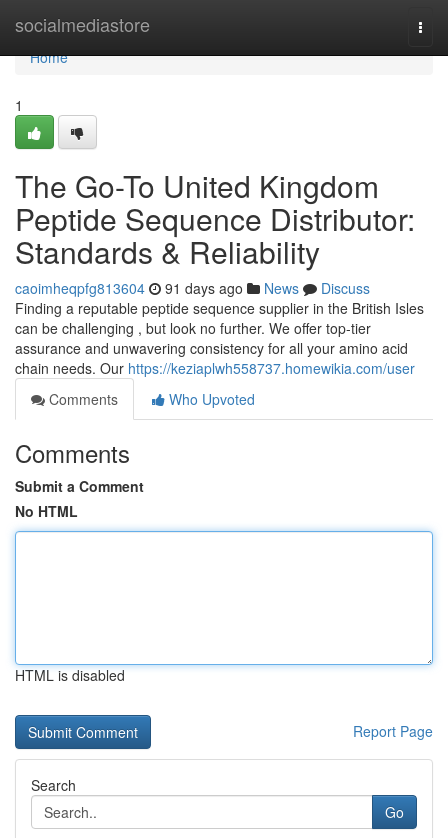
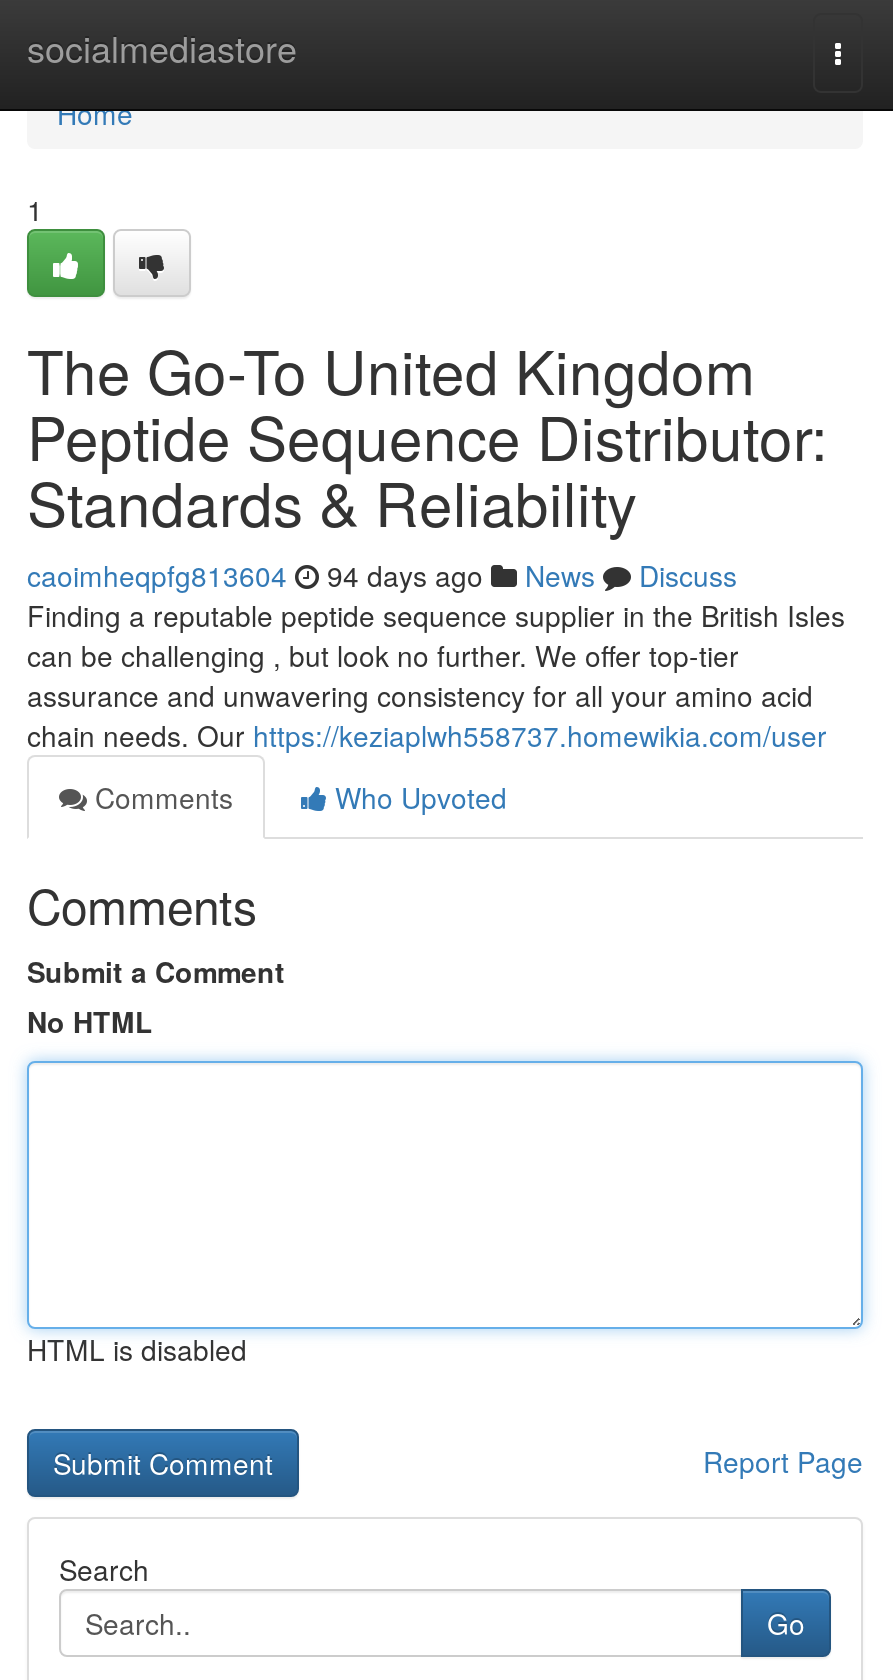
- caoimheqpfg813604 91 days ago News Discuss
+ caoimheqpfg813604 94 days ago News Discuss
